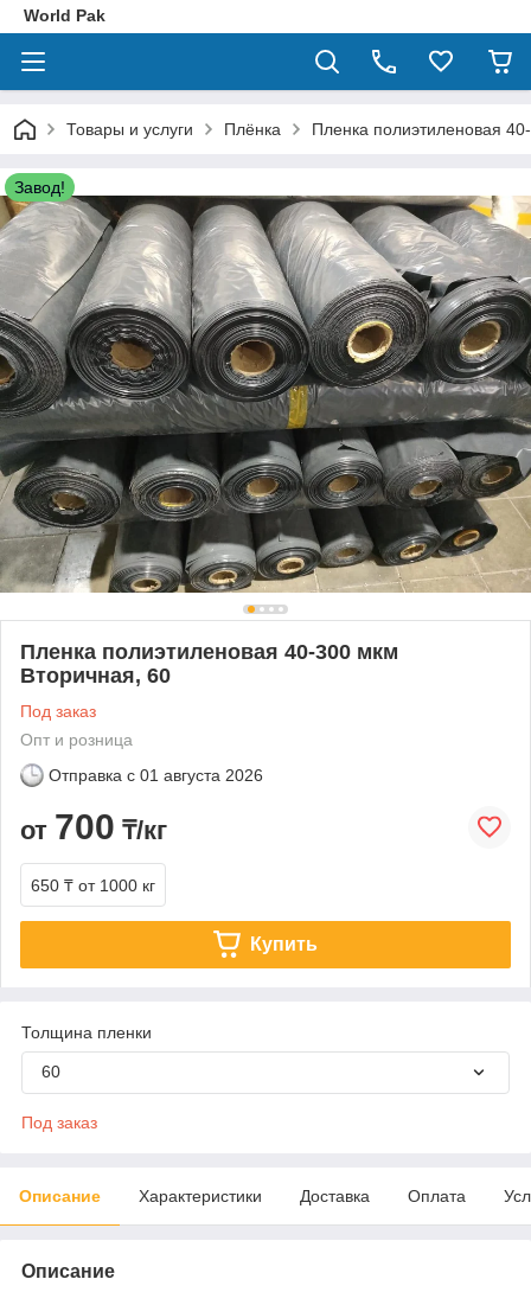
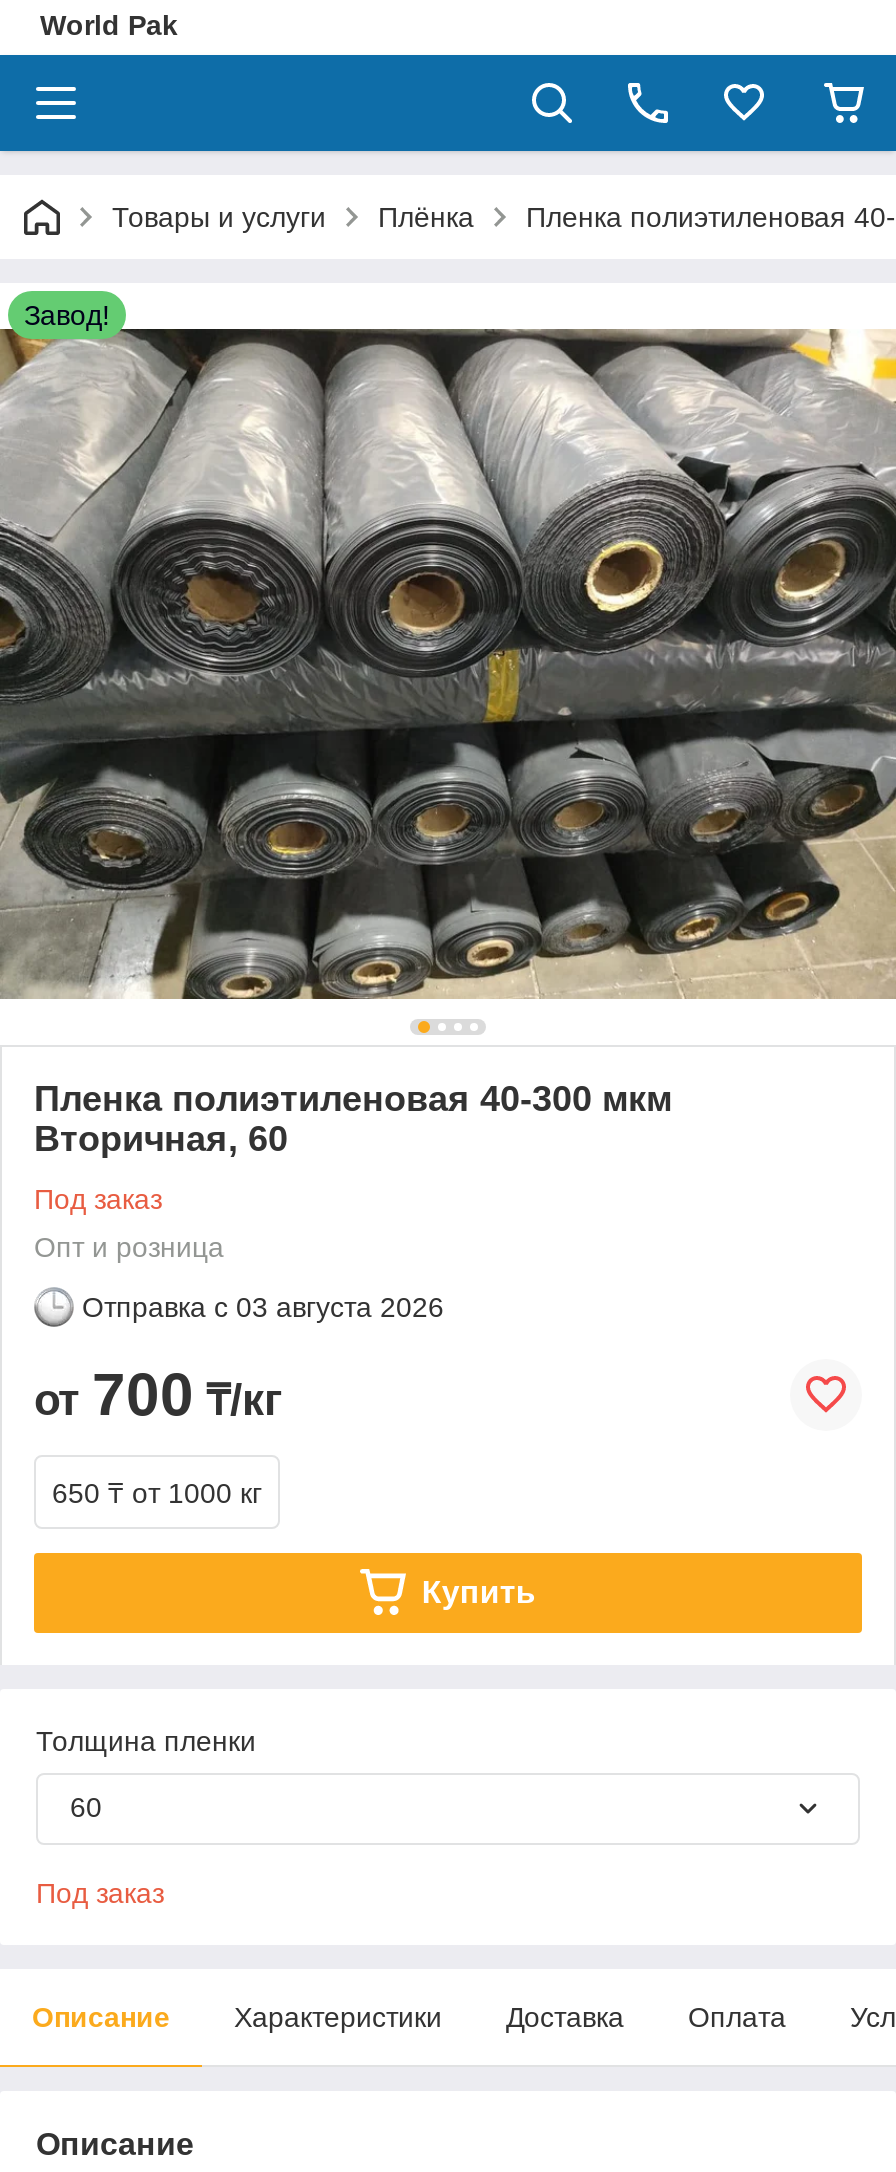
- Отправка с 01 августа 2026
+ Отправка с 03 августа 2026
